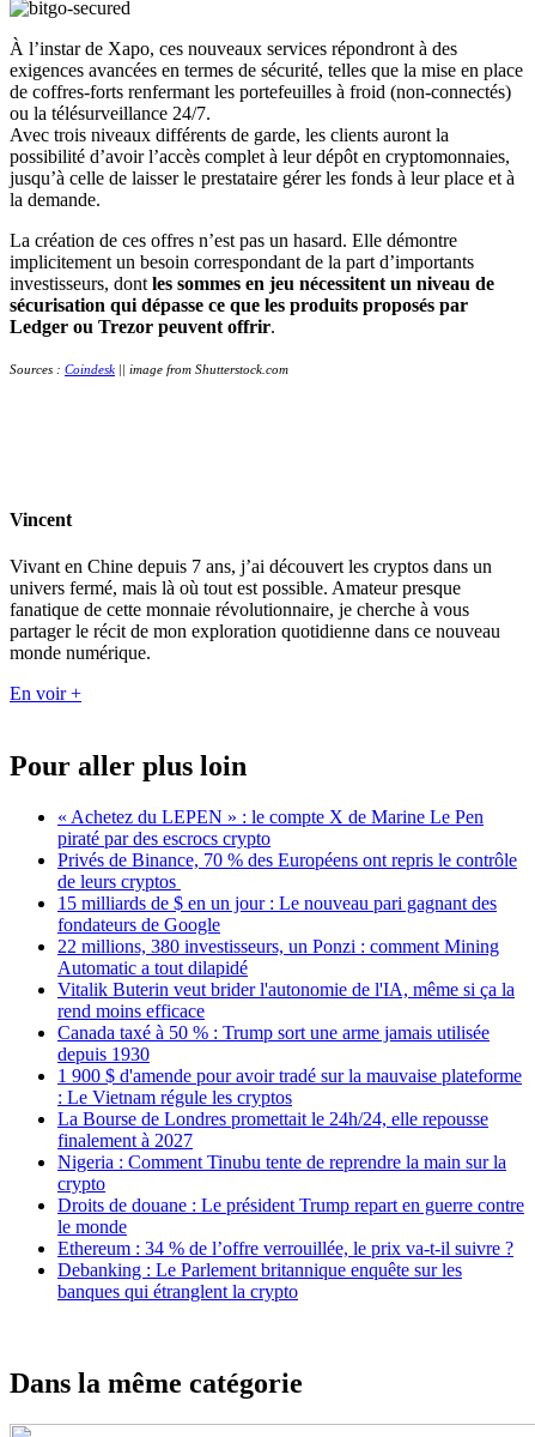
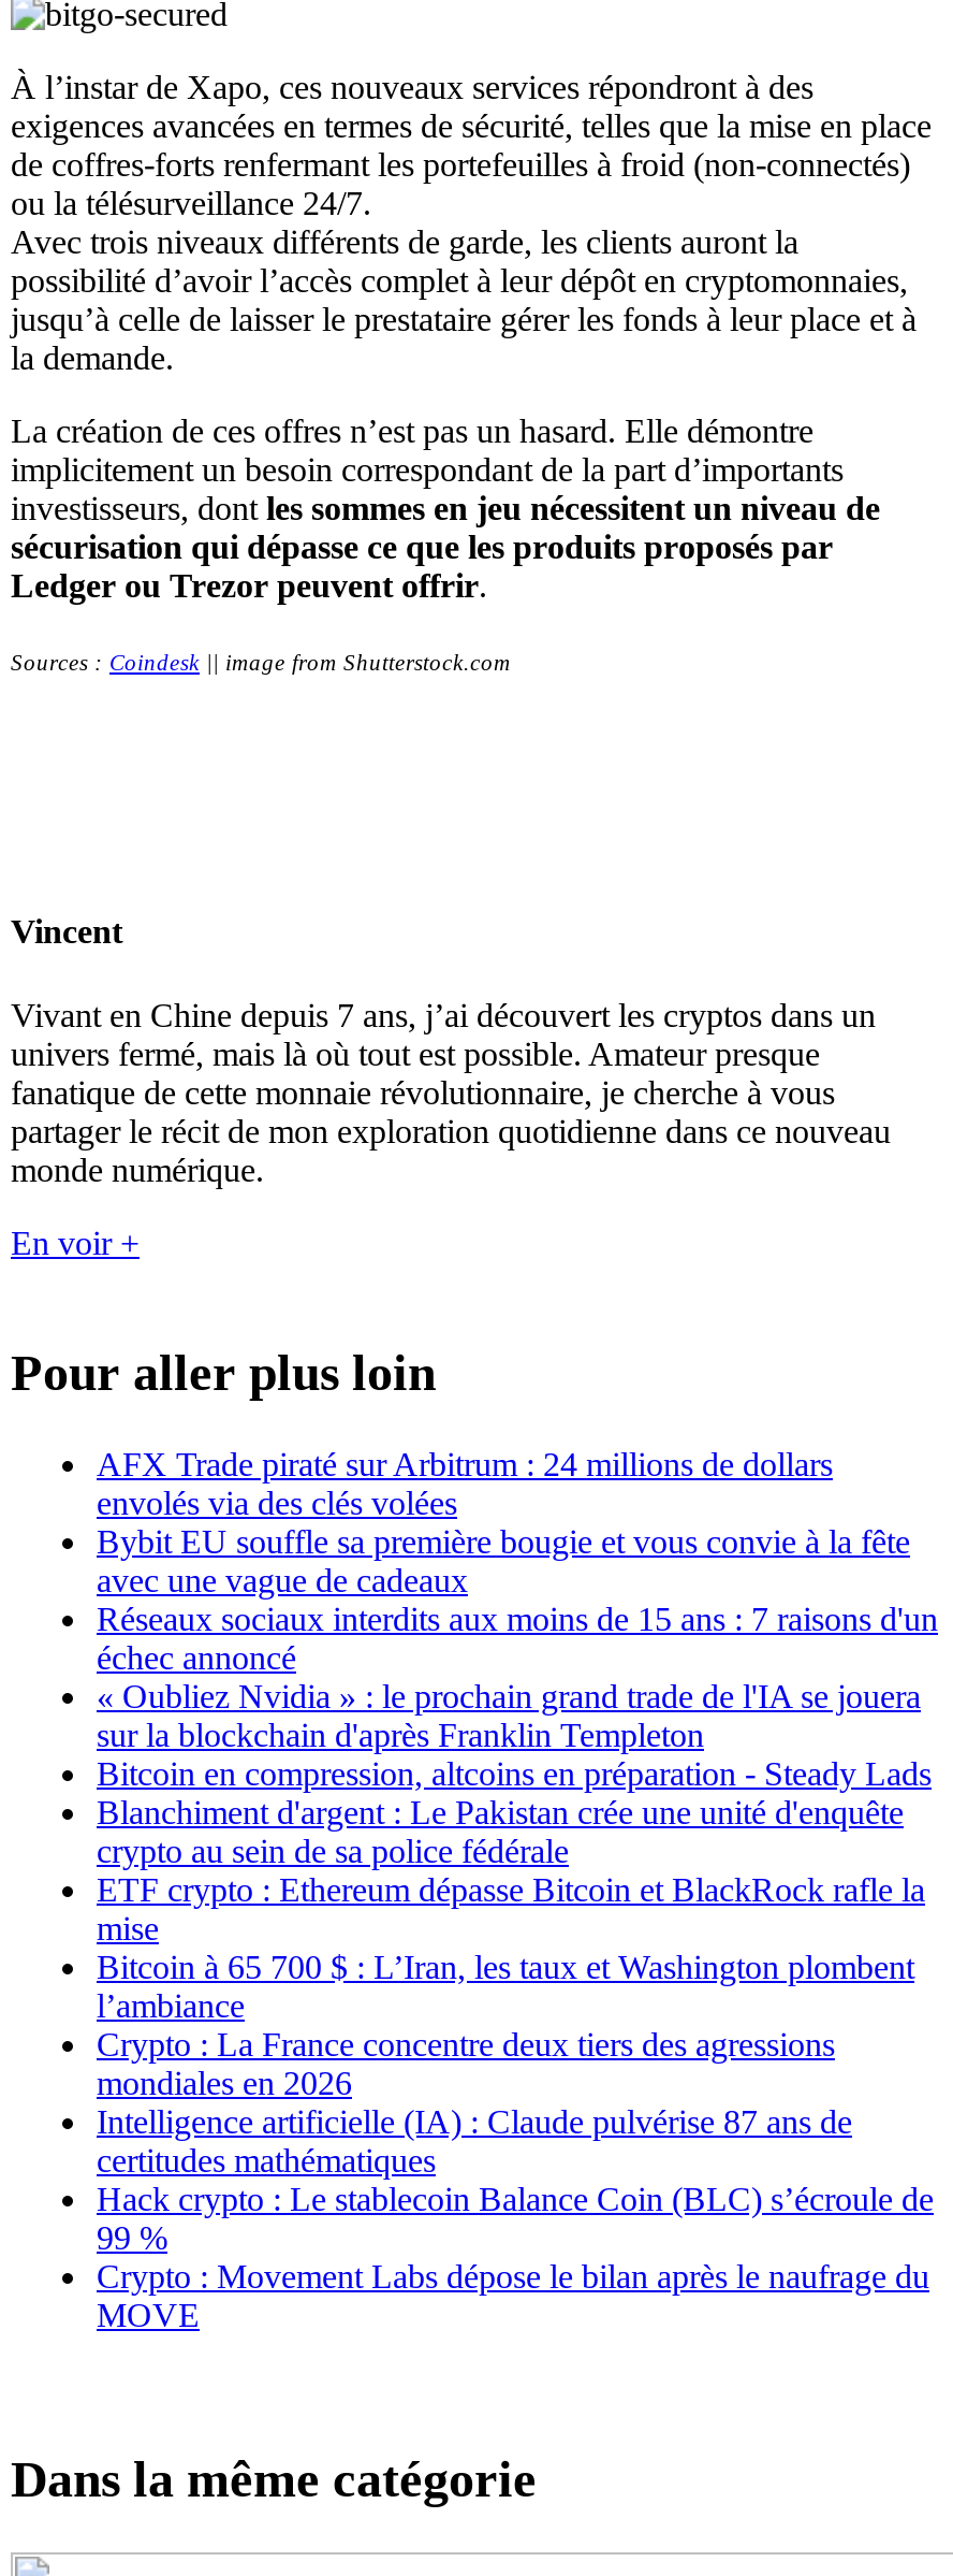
- « Achetez du LEPEN » : le compte X de Marine Le Pen
- piraté par des escrocs crypto
- Privés de Binance, 70 % des Européens ont repris le contrôle
- de leurs cryptos
- 15 milliards de $ en un jour : Le nouveau pari gagnant des
- fondateurs de Google
- 22 millions, 380 investisseurs, un Ponzi : comment Mining
- Automatic a tout dilapidé
- Vitalik Buterin veut brider l'autonomie de l'IA, même si ça la
- rend moins efficace
- Canada taxé à 50 % : Trump sort une arme jamais utilisée
- depuis 1930
- 1 900 $ d'amende pour avoir tradé sur la mauvaise plateforme
- : Le Vietnam régule les cryptos
- La Bourse de Londres promettait le 24h/24, elle repousse
- finalement à 2027
- Nigeria : Comment Tinubu tente de reprendre la main sur la
- crypto
- Droits de douane : Le président Trump repart en guerre contre
- le monde
- Ethereum : 34 % de l’offre verrouillée, le prix va-t-il suivre ?
- Debanking : Le Parlement britannique enquête sur les
- banques qui étranglent la crypto
+ AFX Trade piraté sur Arbitrum : 24 millions de dollars
+ envolés via des clés volées
+ Bybit EU souffle sa première bougie et vous convie à la fête
+ avec une vague de cadeaux
+ Réseaux sociaux interdits aux moins de 15 ans : 7 raisons d'un
+ échec annoncé
+ « Oubliez Nvidia » : le prochain grand trade de l'IA se jouera
+ sur la blockchain d'après Franklin Templeton
+ Bitcoin en compression, altcoins en préparation - Steady Lads
+ Blanchiment d'argent : Le Pakistan crée une unité d'enquête
+ crypto au sein de sa police fédérale
+ ETF crypto : Ethereum dépasse Bitcoin et BlackRock rafle la
+ mise
+ Bitcoin à 65 700 $ : L’Iran, les taux et Washington plombent
+ l’ambiance
+ Crypto : La France concentre deux tiers des agressions
+ mondiales en 2026
+ Intelligence artificielle (IA) : Claude pulvérise 87 ans de
+ certitudes mathématiques
+ Hack crypto : Le stablecoin Balance Coin (BLC) s’écroule de
+ 99 %
+ Crypto : Movement Labs dépose le bilan après le naufrage du
+ MOVE
